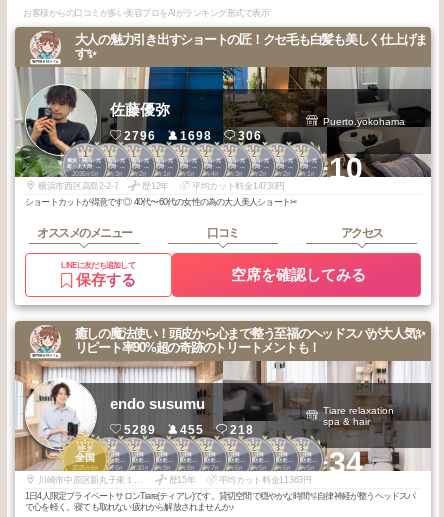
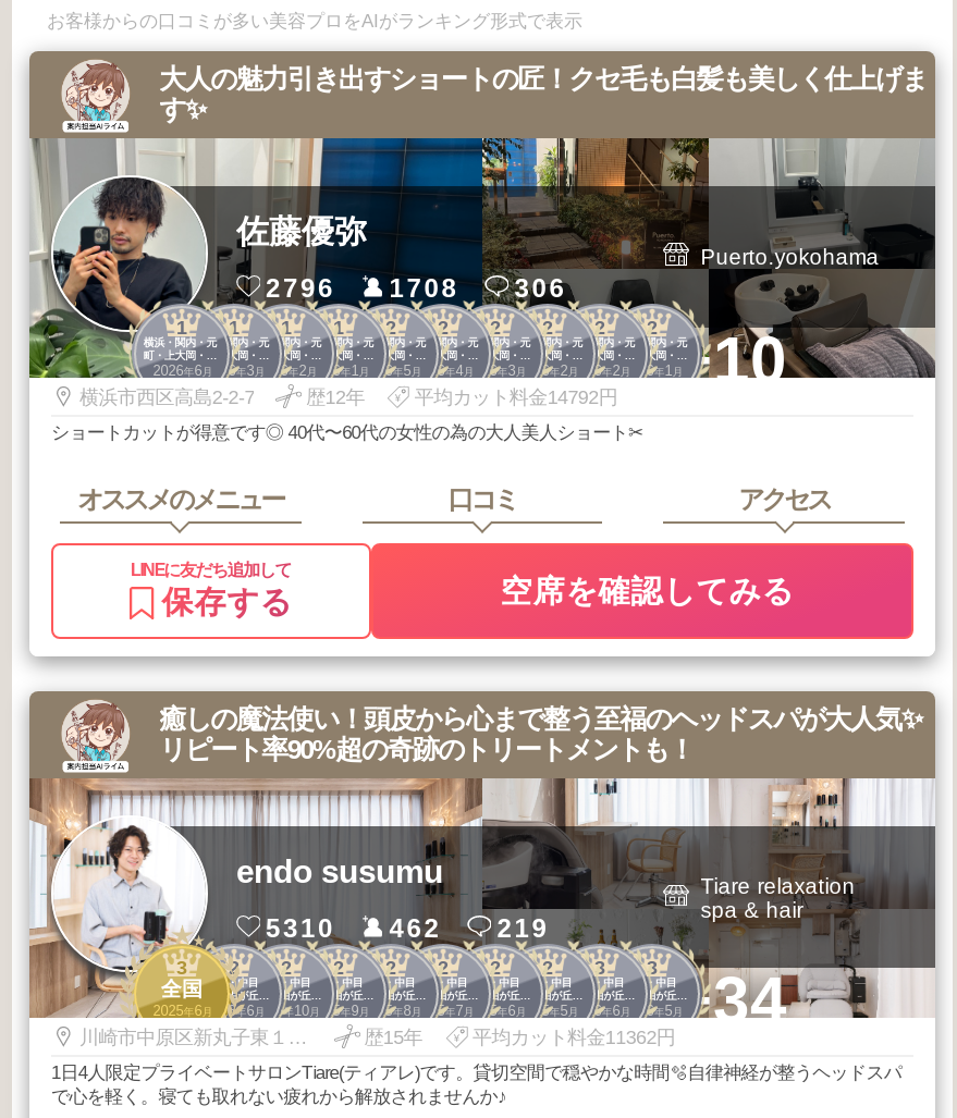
- 2796 1698 306
+ 2796 1708 306

- 平均カット料金14730円
+ 平均カット料金14792円

- 5289
+ 5310

- 455
+ 462

- 218
+ 219

- 平均カット料金11363円
+ 平均カット料金11362円
